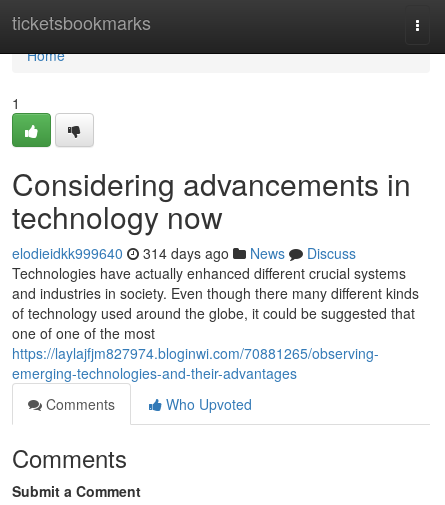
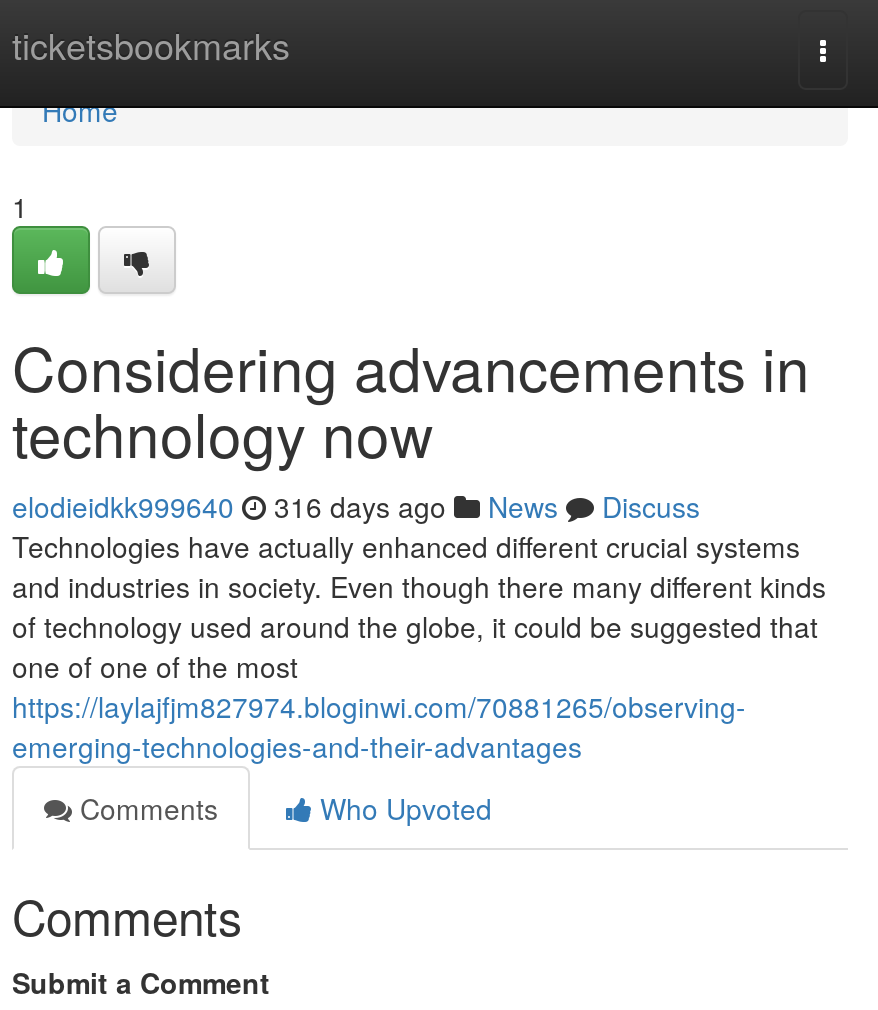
- elodieidkk999640 314 days ago News Discuss
+ elodieidkk999640 316 days ago News Discuss
